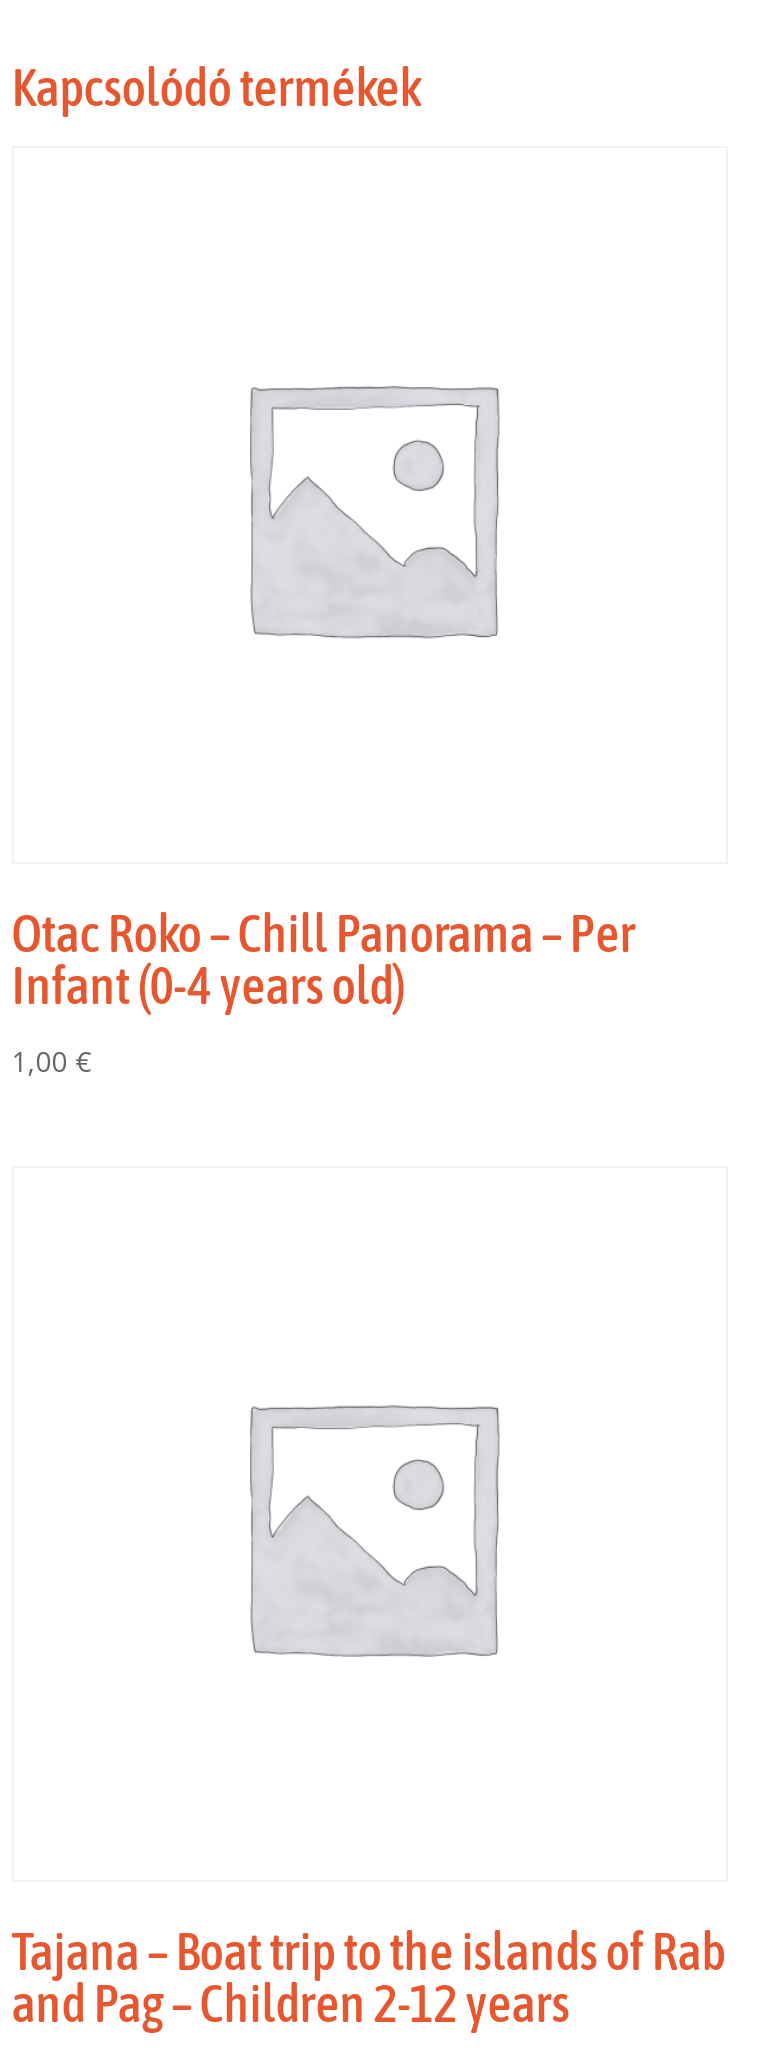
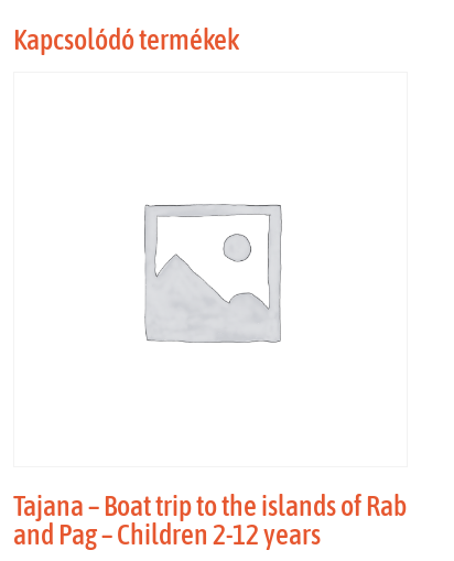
- Otac Roko – Chill Panorama – Per
- Infant (0-4 years old)
- 1,00 €
